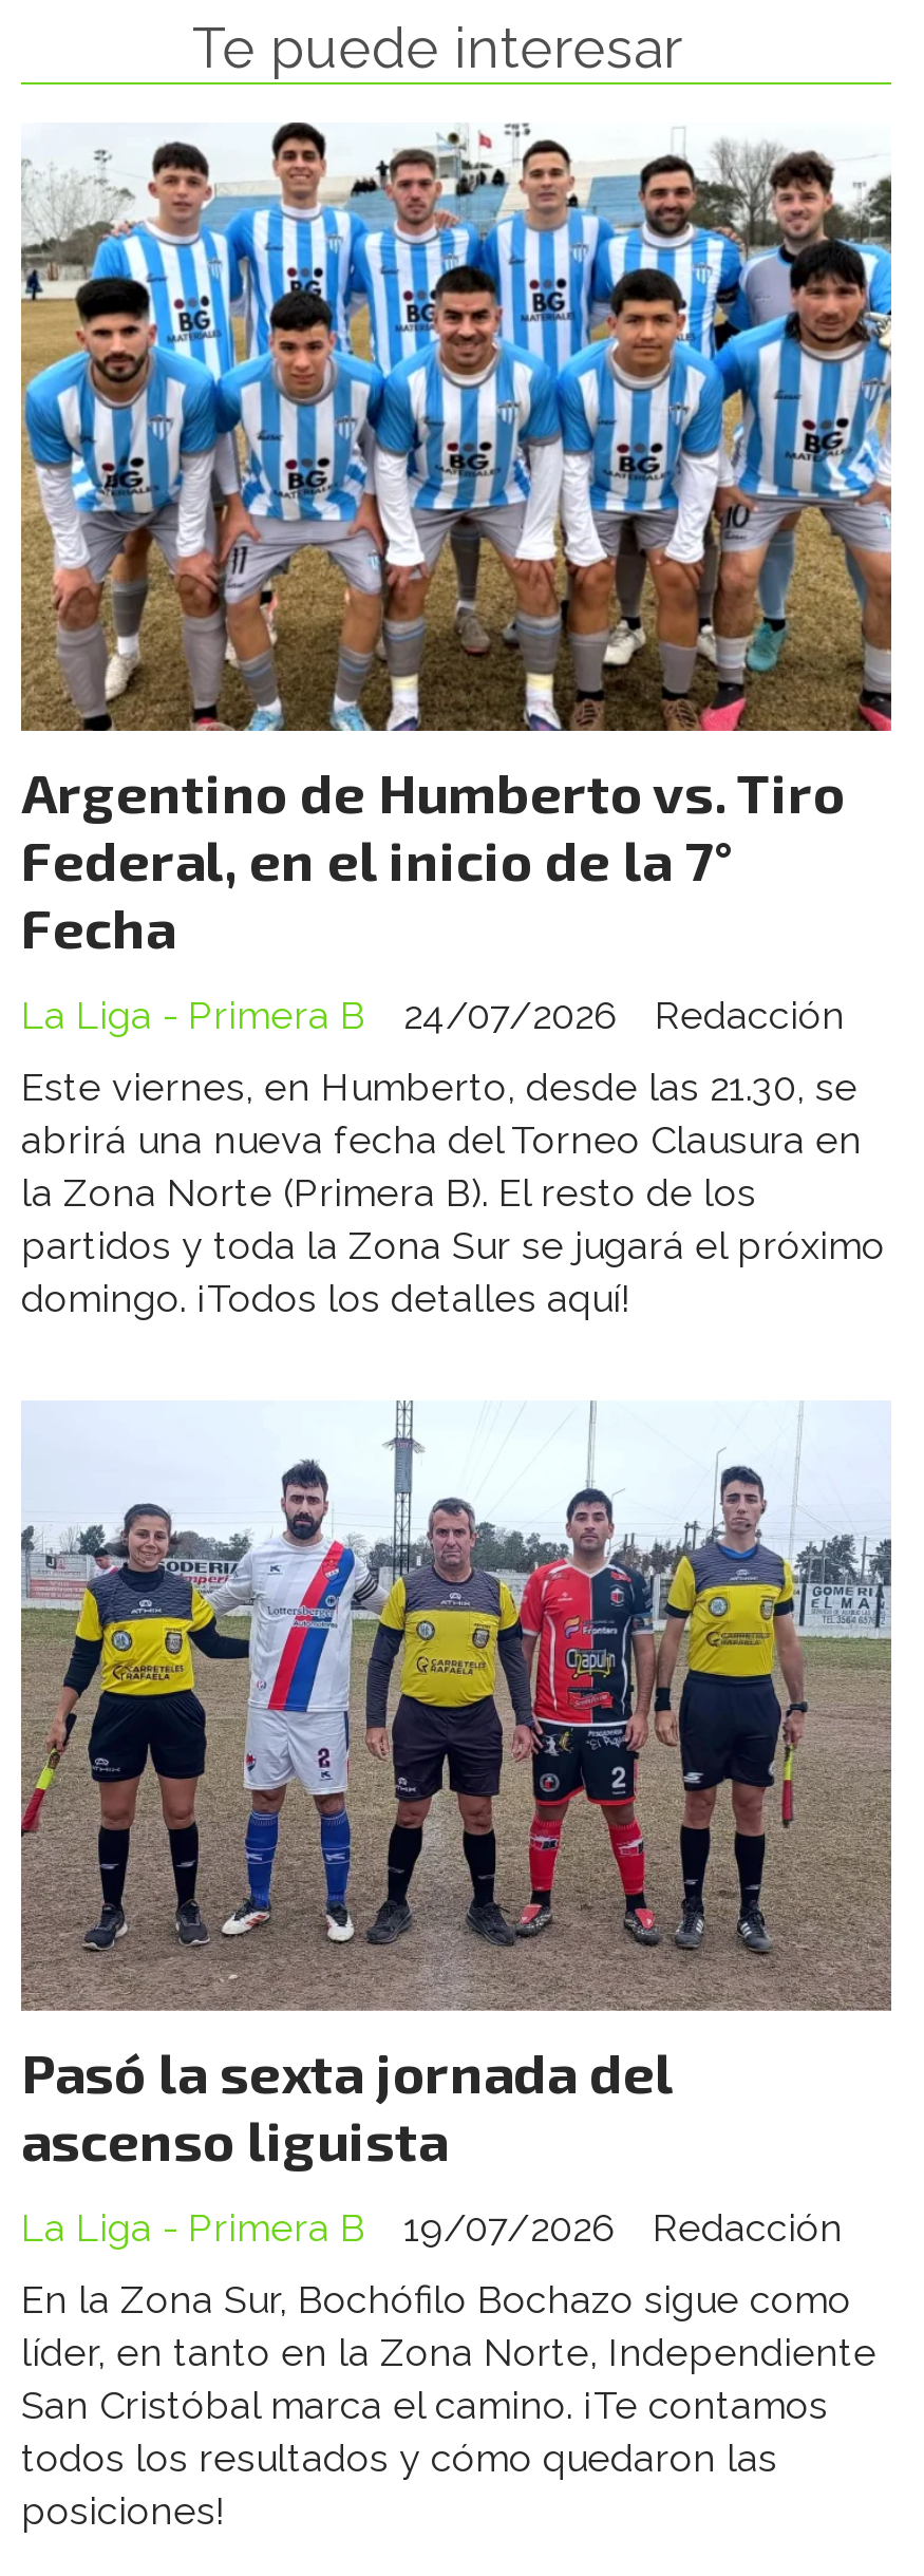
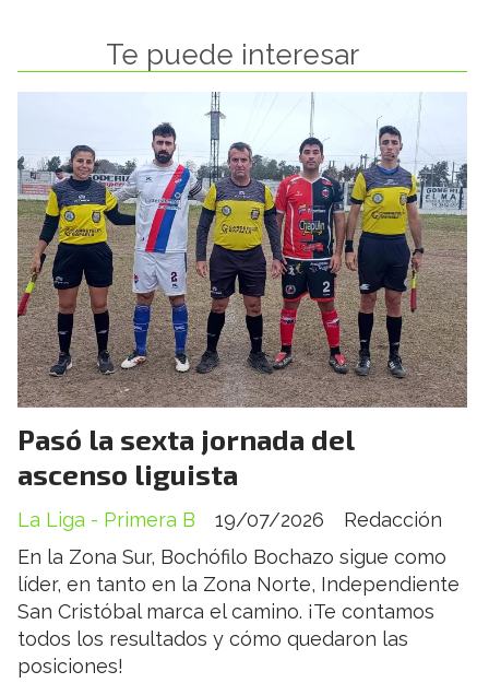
- [image]
- Argentino de Humberto vs. Tiro
- Federal, en el inicio de la 7°
- Fecha
- Redacción
- La Liga - Primera B
- 24/07/2026
- Este viernes, en Humberto, desde las 21.30, se
- abrirá una nueva fecha del Torneo Clausura en
- la Zona Norte (Primera B). El resto de los
- partidos y toda la Zona Sur se jugará el próximo
- domingo. ¡Todos los detalles aquí!
